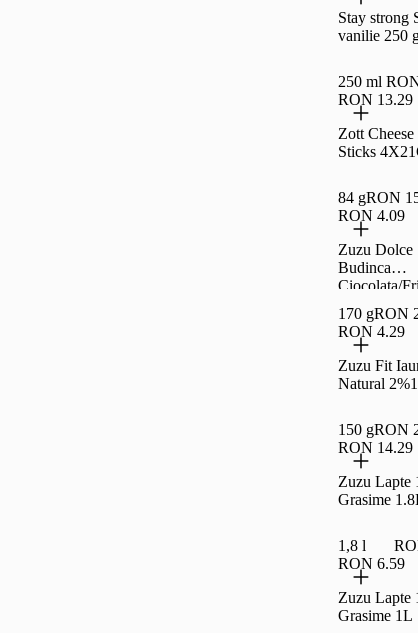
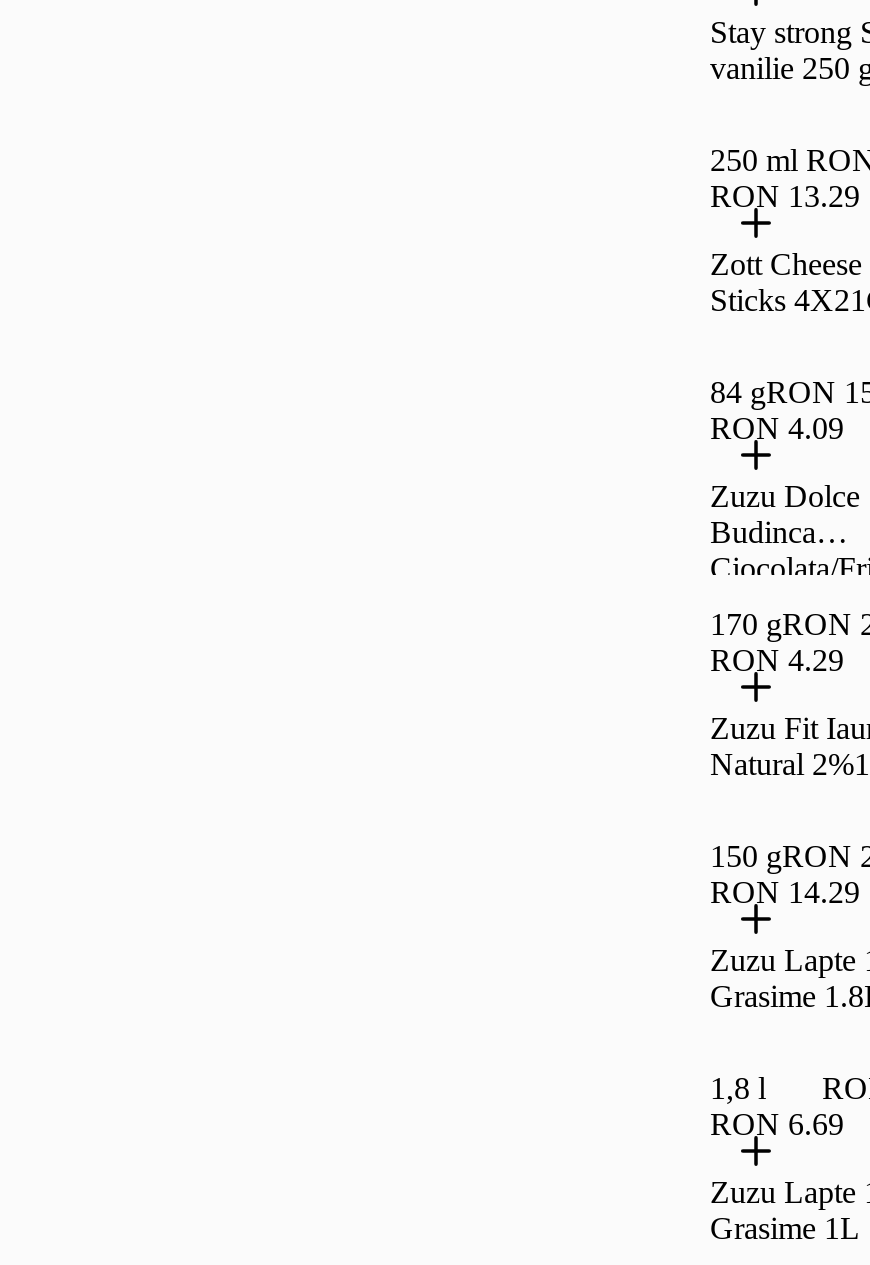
- RON 6.59
+ RON 6.69
